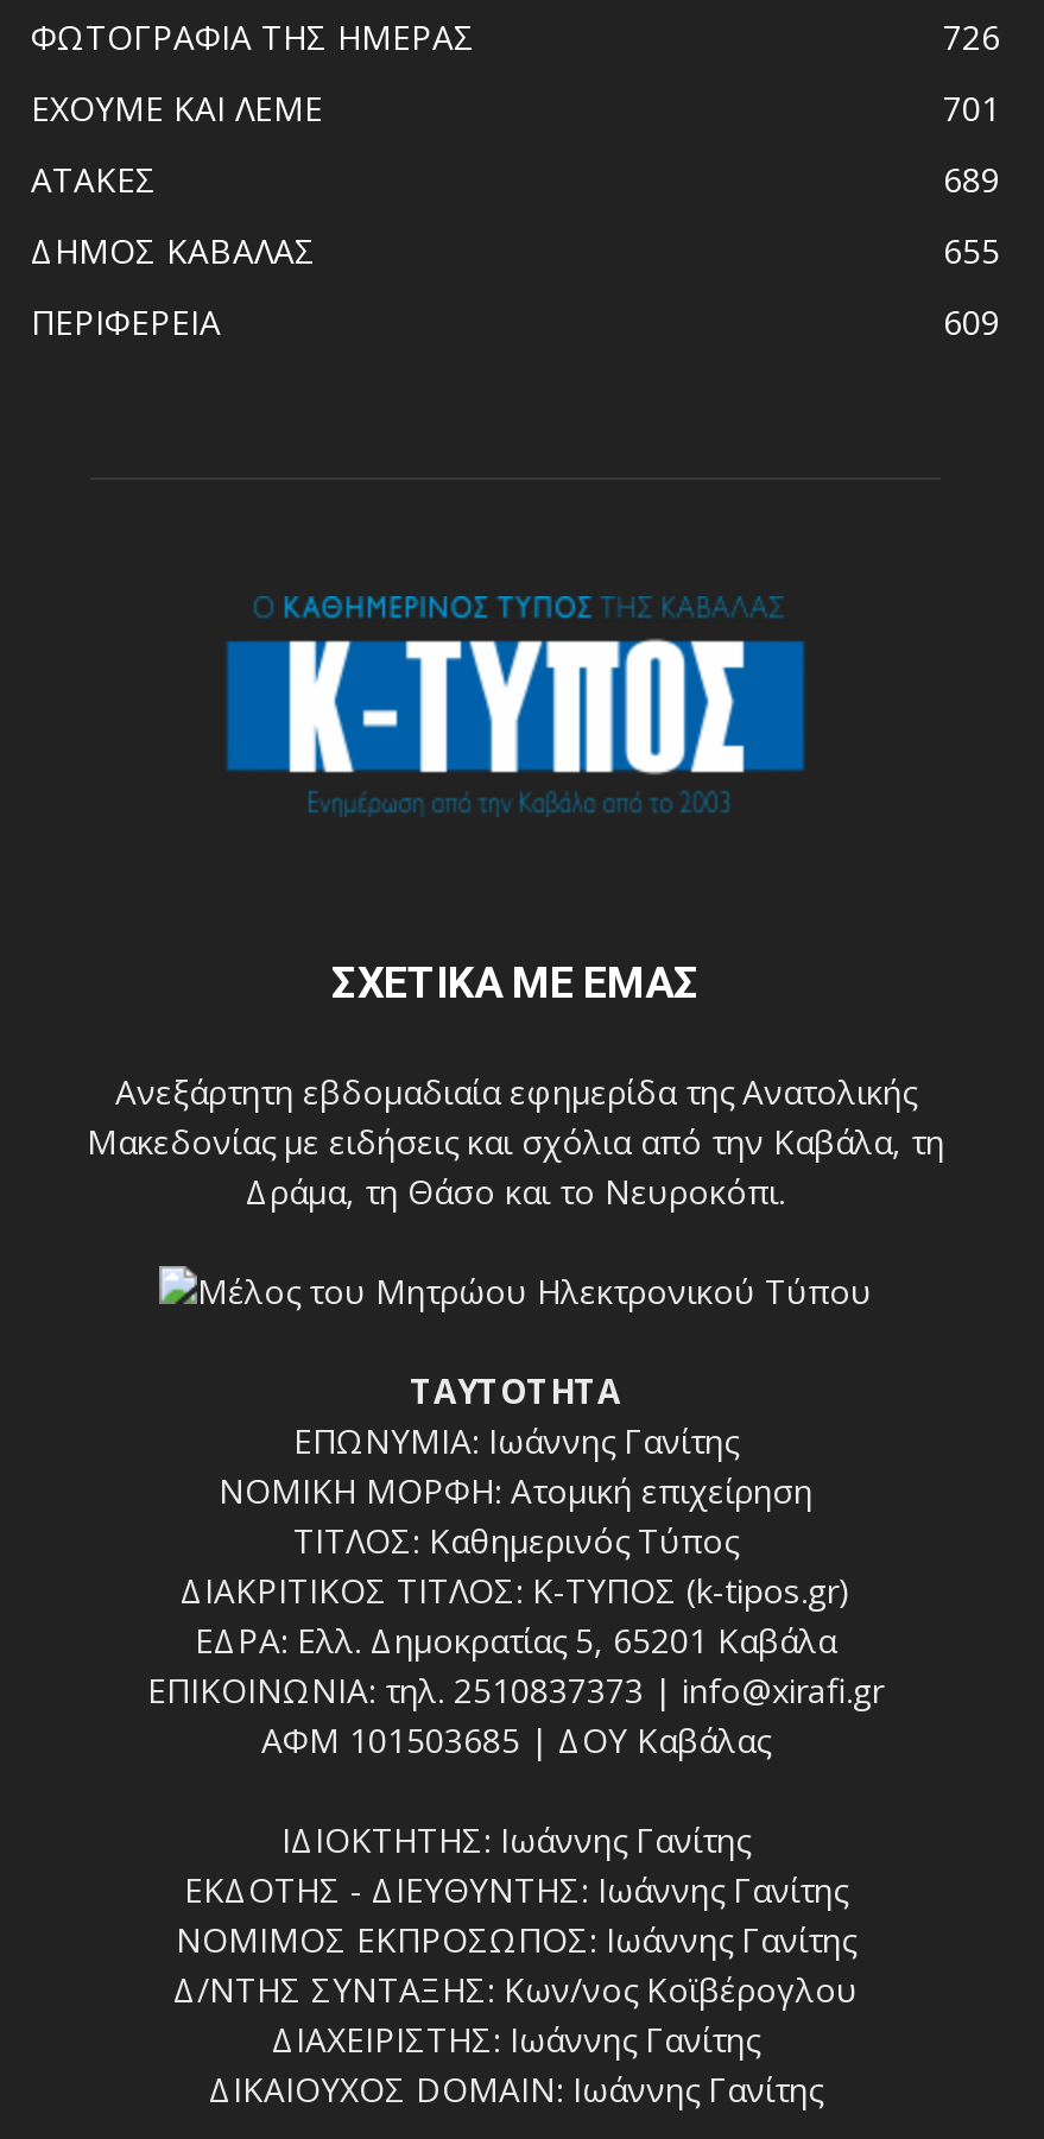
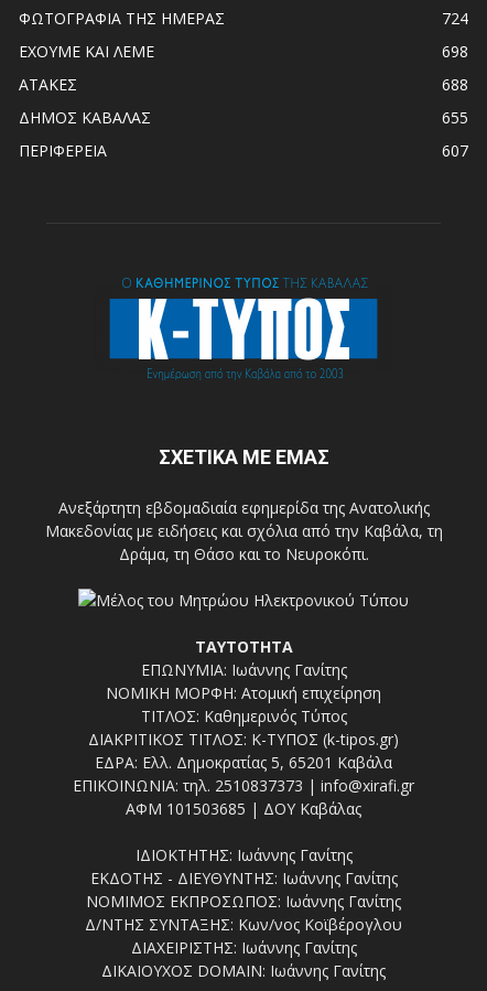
- 726
+ 724

- 701
+ 698

- 689
+ 688

- 609
+ 607
